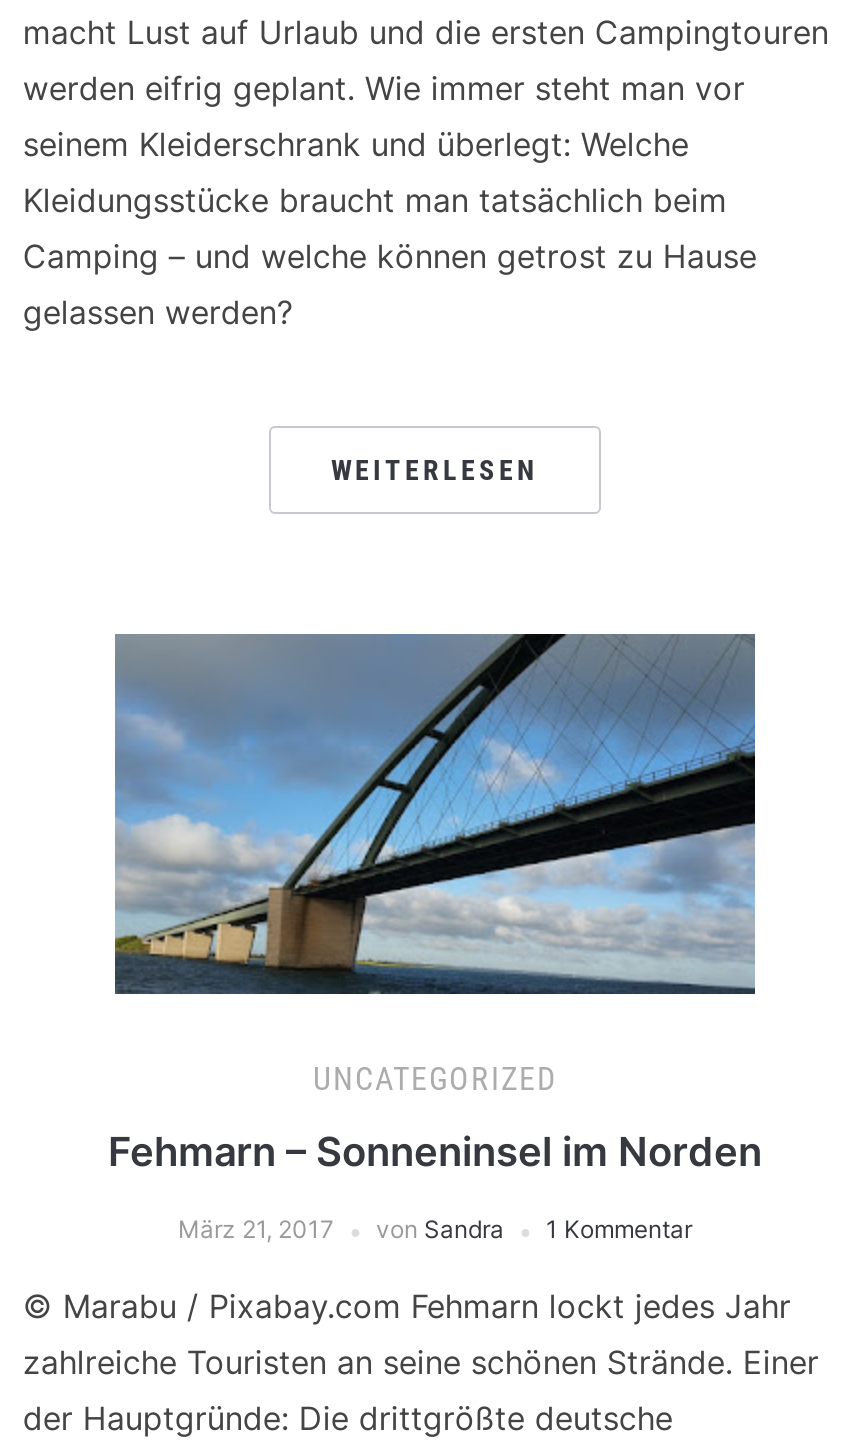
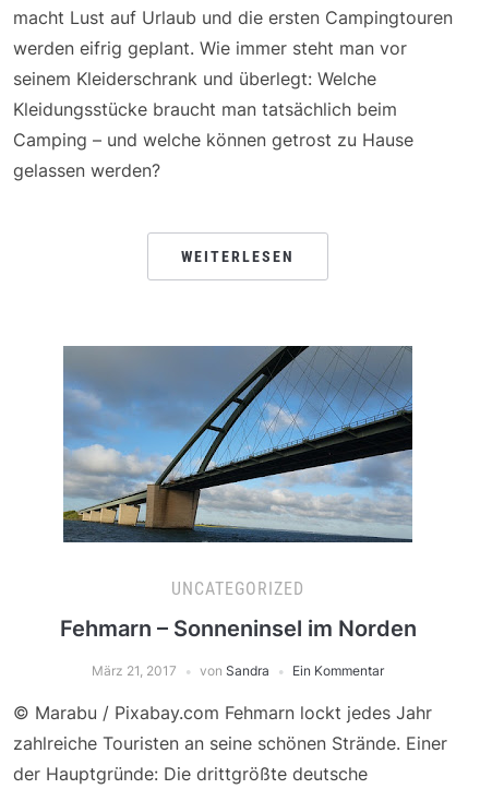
- 1 Kommentar
+ Ein Kommentar
